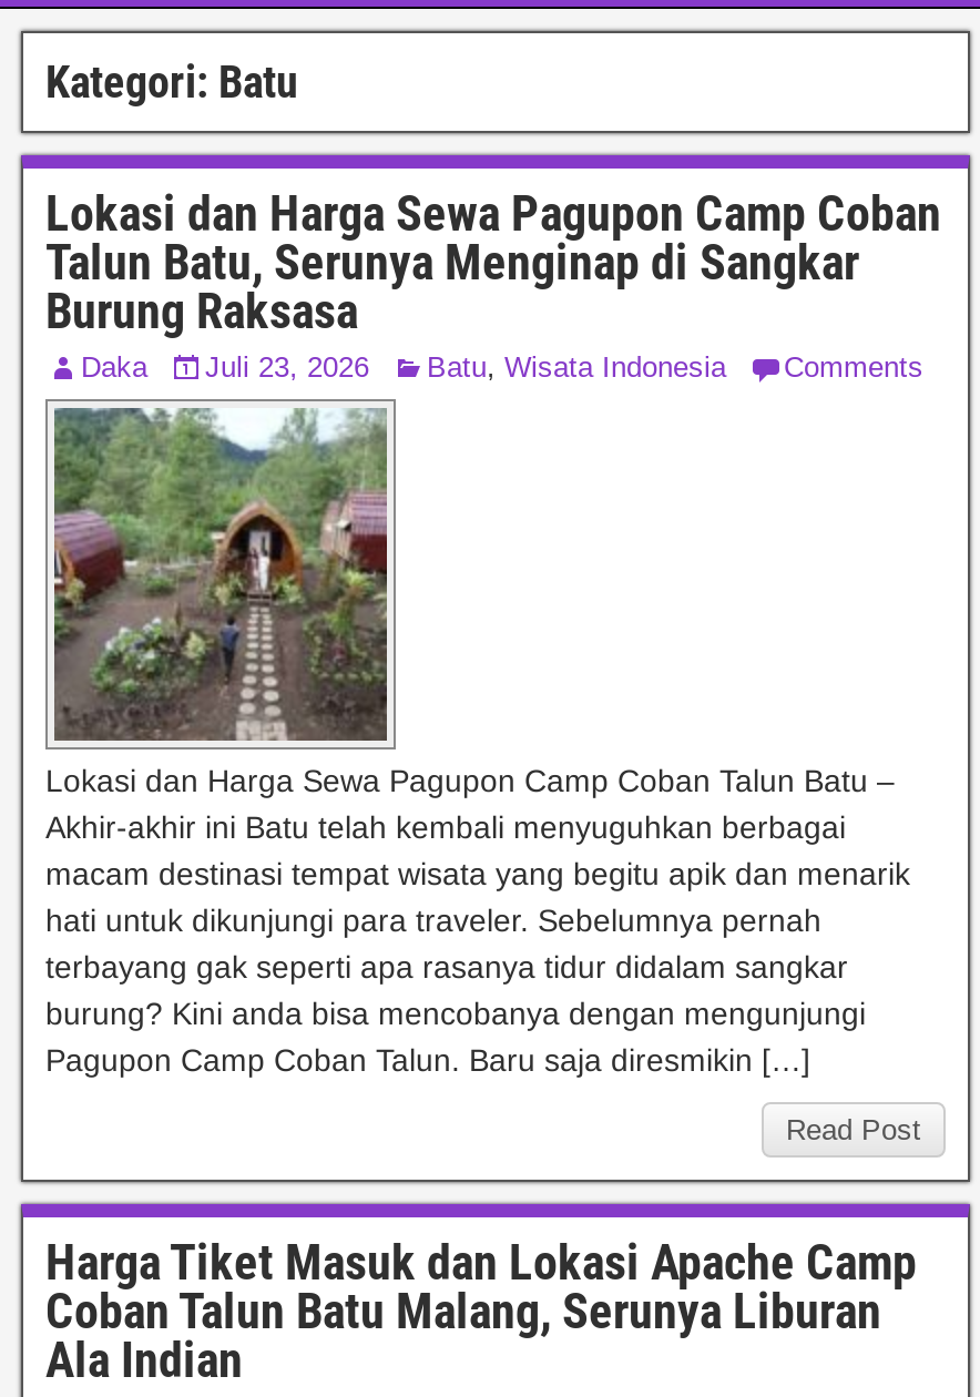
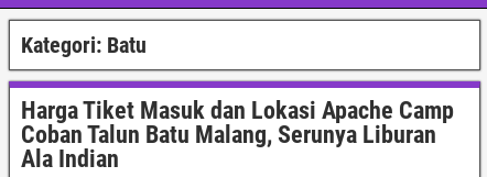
- Lokasi dan Harga Sewa Pagupon Camp Coban
- Talun Batu, Serunya Menginap di Sangkar
- Burung Raksasa
- Daka
- Juli 23, 2026
- Batu, Wisata Indonesia
- Comments

- [image]
- Lokasi dan Harga Sewa Pagupon Camp Coban Talun Batu –
- Akhir-akhir ini Batu telah kembali menyuguhkan berbagai
- macam destinasi tempat wisata yang begitu apik dan menarik
- hati untuk dikunjungi para traveler. Sebelumnya pernah
- terbayang gak seperti apa rasanya tidur didalam sangkar
- burung? Kini anda bisa mencobanya dengan mengunjungi
- Pagupon Camp Coban Talun. Baru saja diresmikin […]
- Read Post
